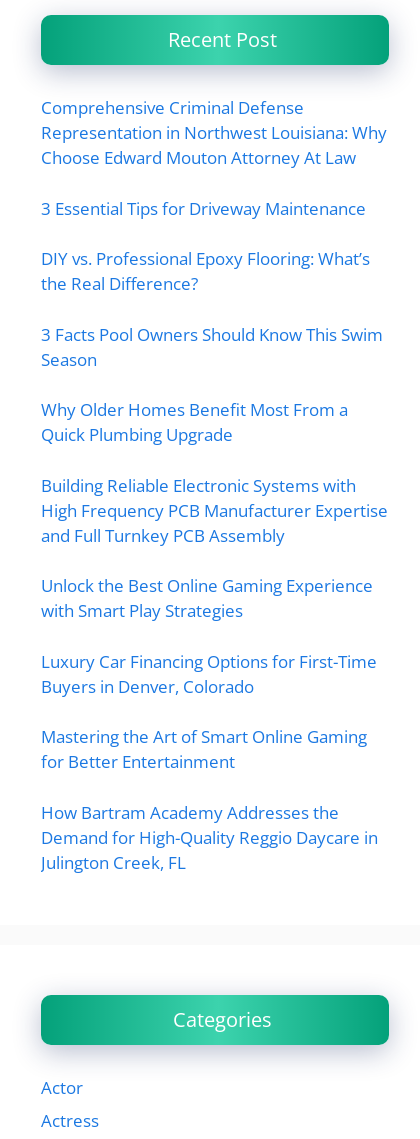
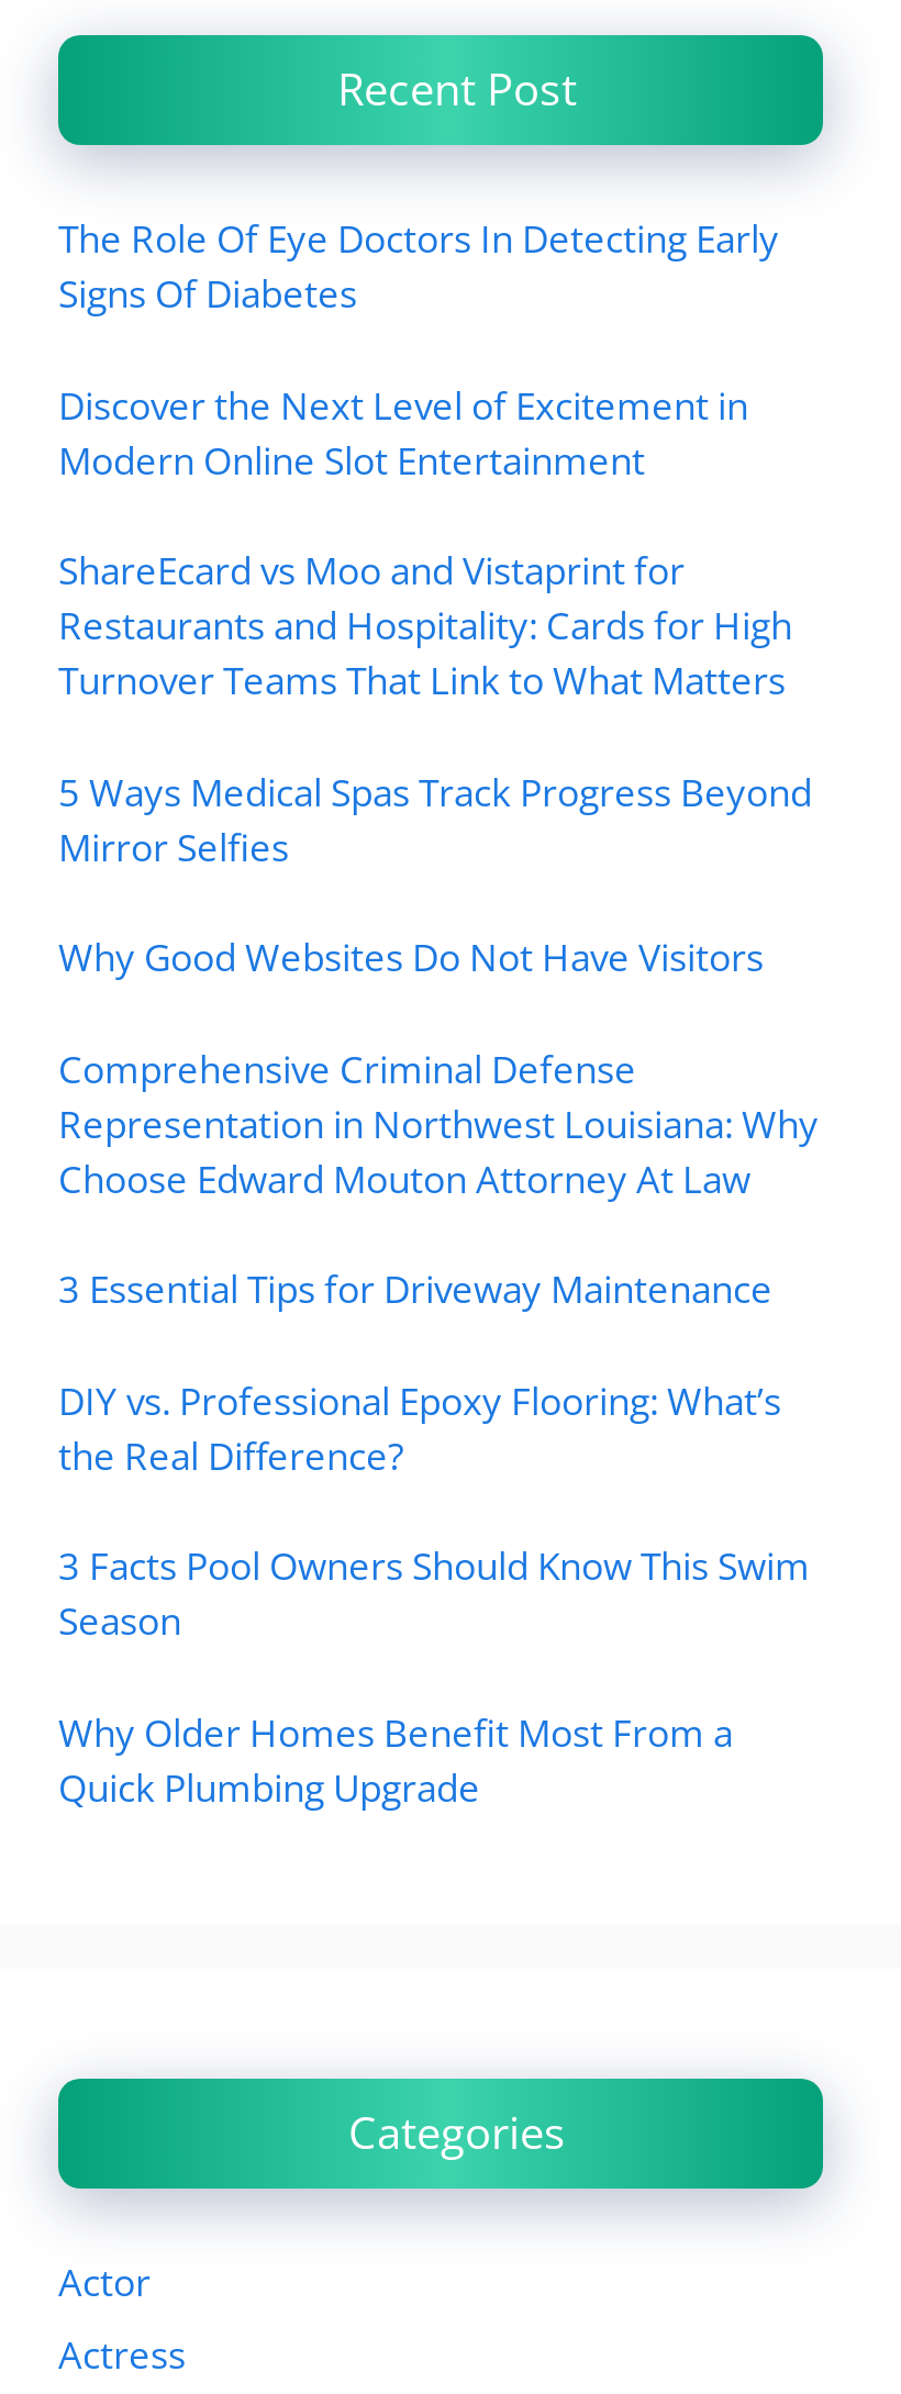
+ The Role Of Eye Doctors In Detecting Early
+ Signs Of Diabetes
+ Discover the Next Level of Excitement in
+ Modern Online Slot Entertainment
+ ShareEcard vs Moo and Vistaprint for
+ Restaurants and Hospitality: Cards for High
+ Turnover Teams That Link to What Matters
+ 5 Ways Medical Spas Track Progress Beyond
+ Mirror Selfies
+ Why Good Websites Do Not Have Visitors

moved down: Comprehensive Criminal Defense | Representation in Northwest Louisiana: Why | Choose Edward Mouton Attorney At Law | ... | Why Older Homes Benefit Most From a | Quick Plumbing Upgrade

- Building Reliable Electronic Systems with
- High Frequency PCB Manufacturer Expertise
- and Full Turnkey PCB Assembly
- Unlock the Best Online Gaming Experience
- with Smart Play Strategies
- Luxury Car Financing Options for First-Time
- Buyers in Denver, Colorado
- Mastering the Art of Smart Online Gaming
- for Better Entertainment
- How Bartram Academy Addresses the
- Demand for High-Quality Reggio Daycare in
- Julington Creek, FL
